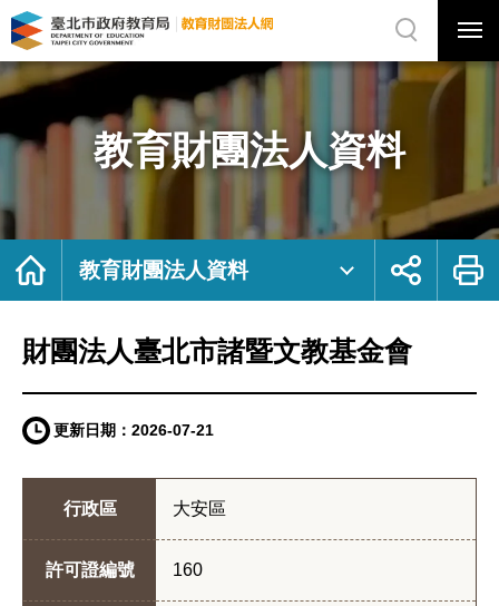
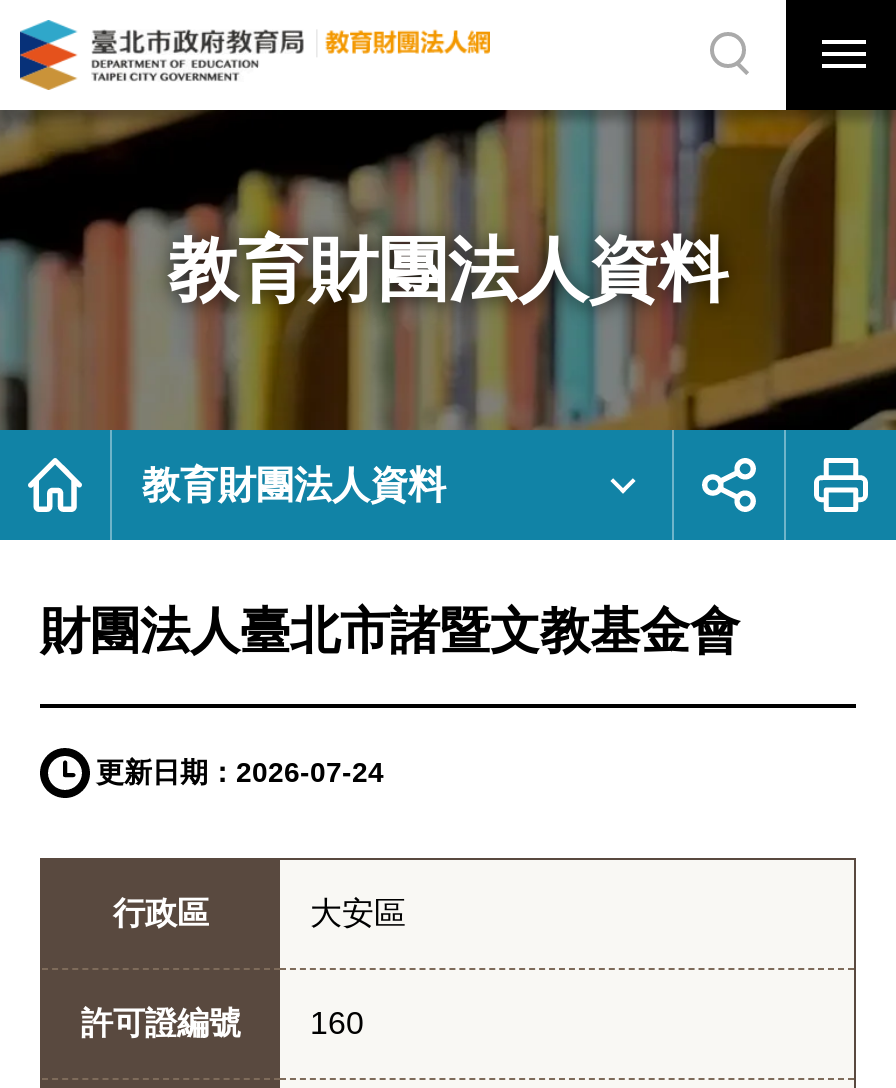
- 更新日期：2026-07-21
+ 更新日期：2026-07-24
